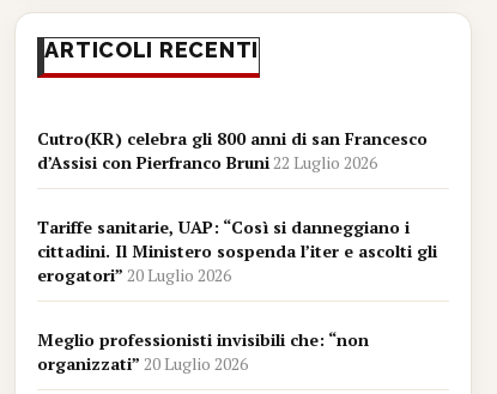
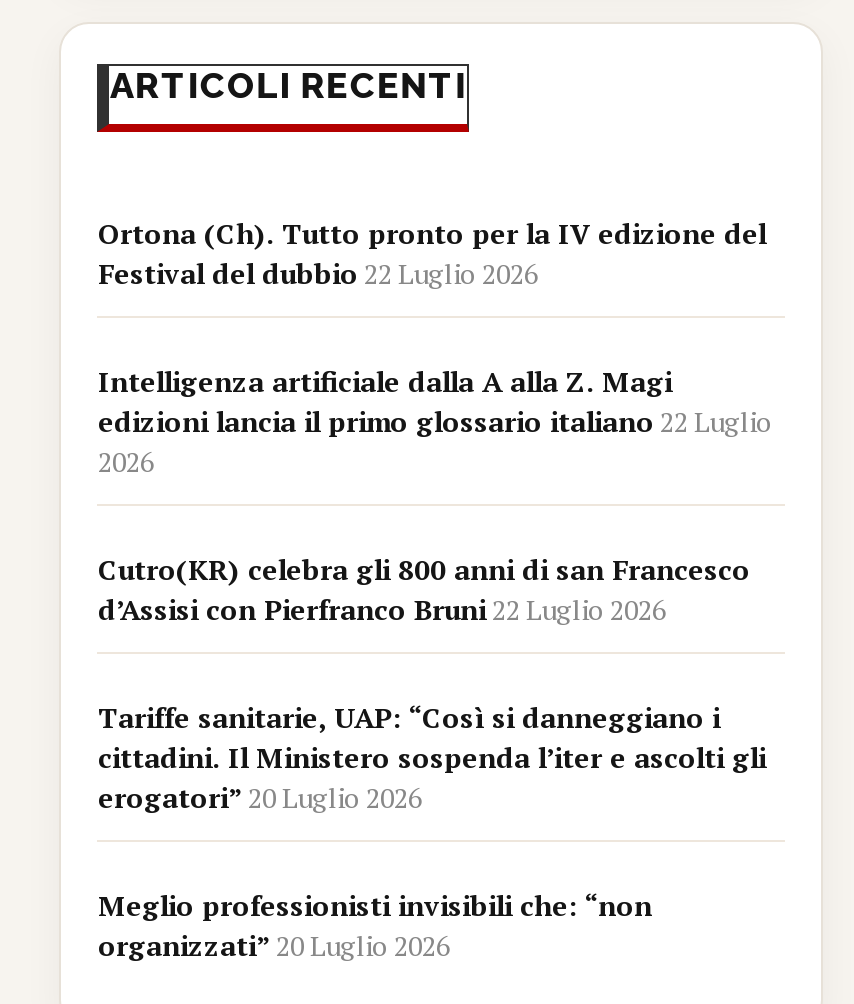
+ Ortona (Ch). Tutto pronto per la IV edizione del
+ Festival del dubbio 22 Luglio 2026
+ Intelligenza artificiale dalla A alla Z. Magi
+ edizioni lancia il primo glossario italiano 22 Luglio
+ 2026
